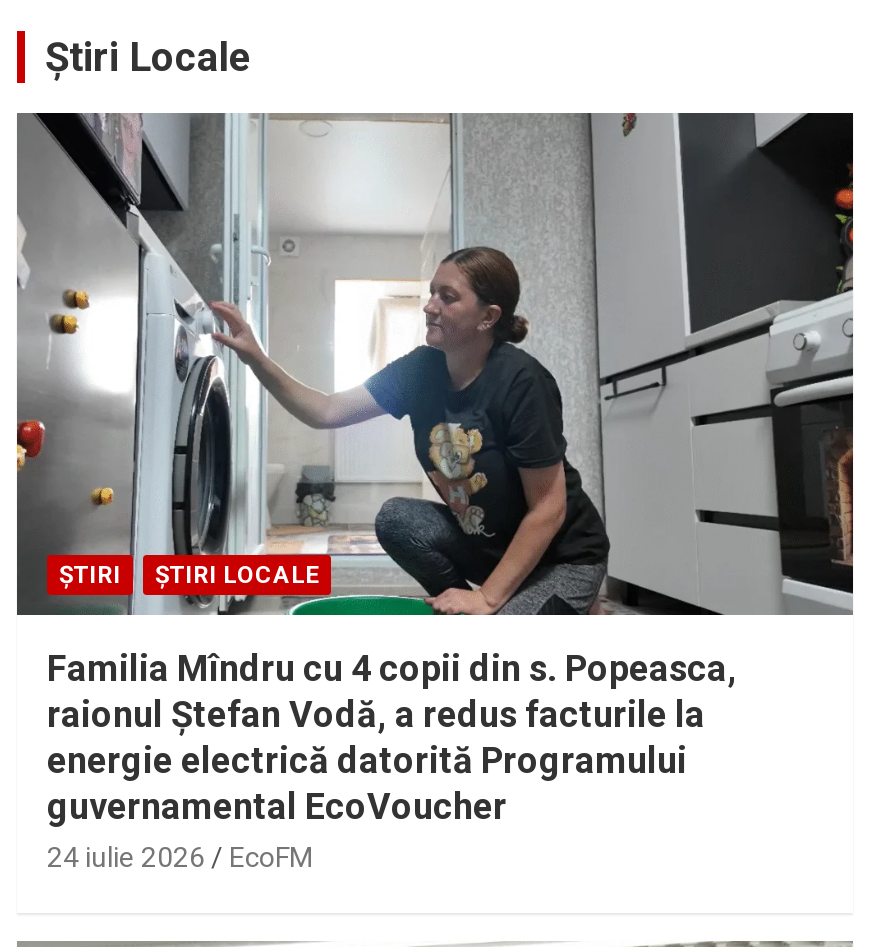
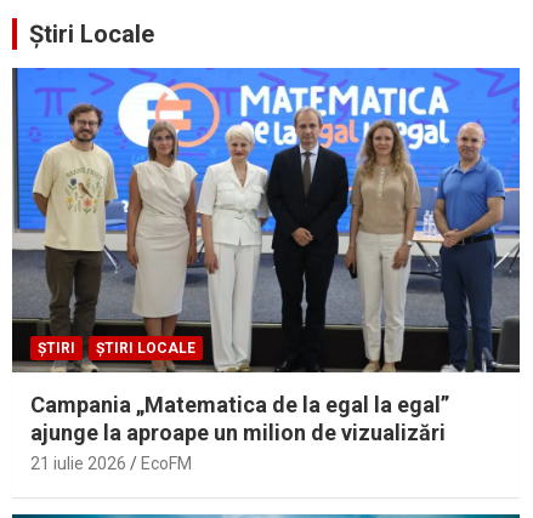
- [image]
- Familia Mîndru cu 4 copii din s. Popeasca,
- raionul Ștefan Vodă, a redus facturile la
- energie electrică datorită Programului
- guvernamental EcoVoucher
- 24 iulie 2026
+ [image]
+ Campania „Matematica de la egal la egal”
+ ajunge la aproape un milion de vizualizări
+ 21 iulie 2026
